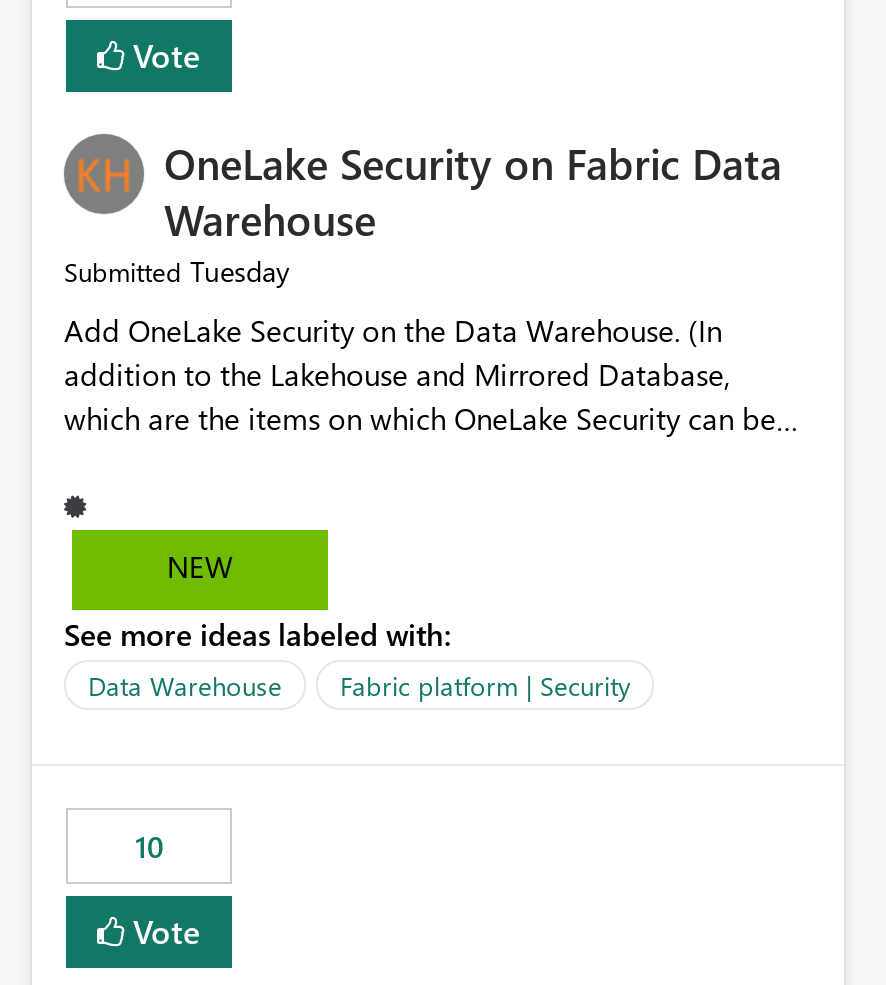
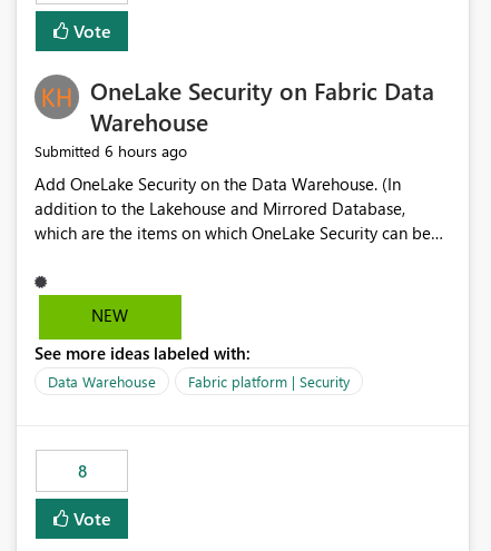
- Submitted Tuesday
+ Submitted 6 hours ago

- 10
+ 8
